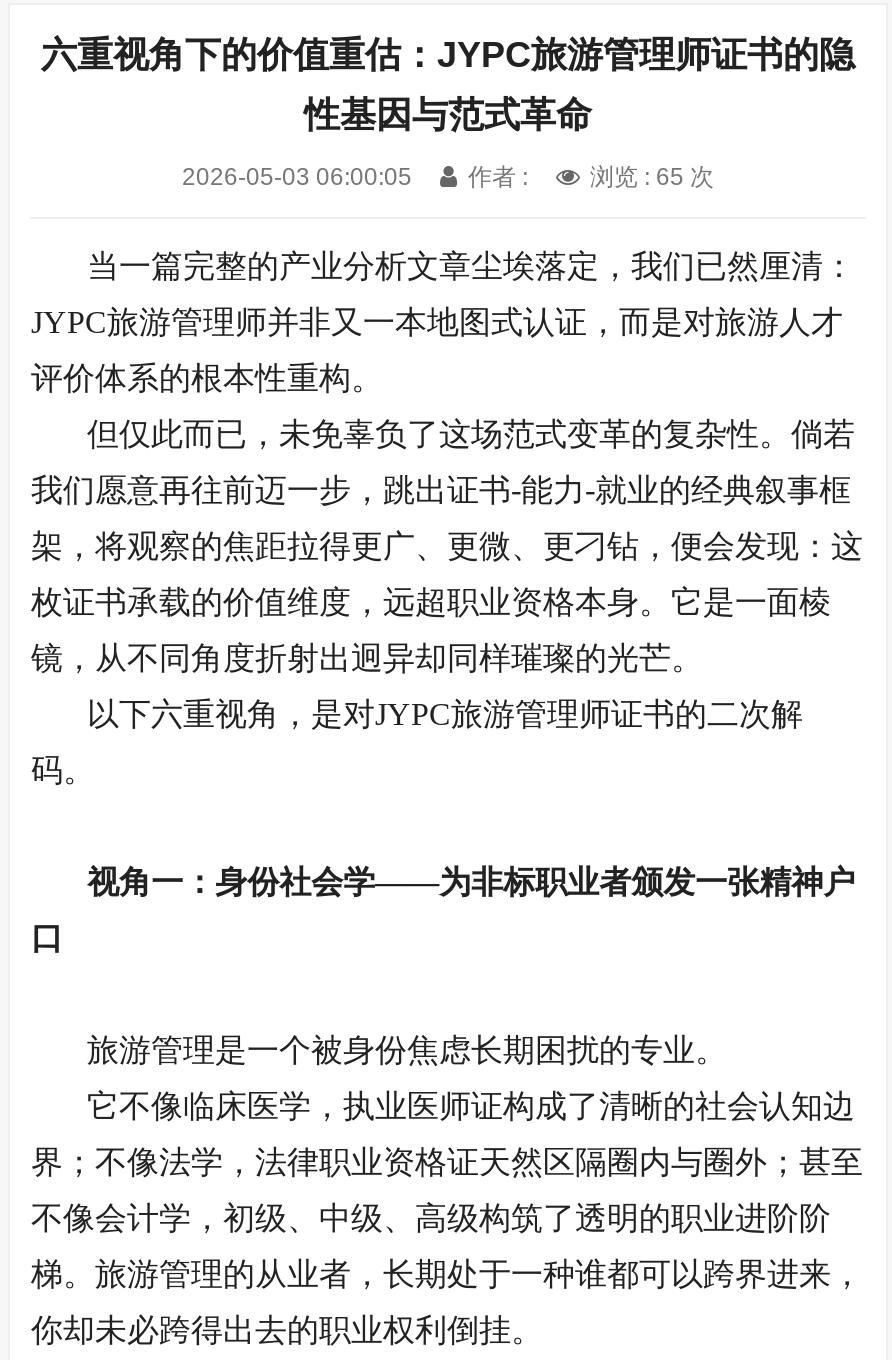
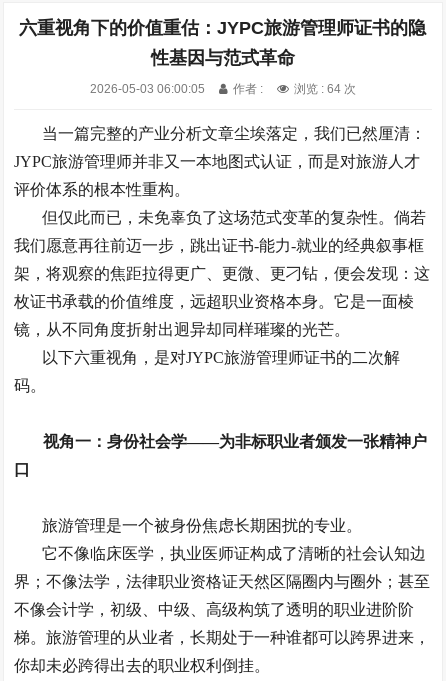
- 浏览 : 65 次
+ 浏览 : 64 次
